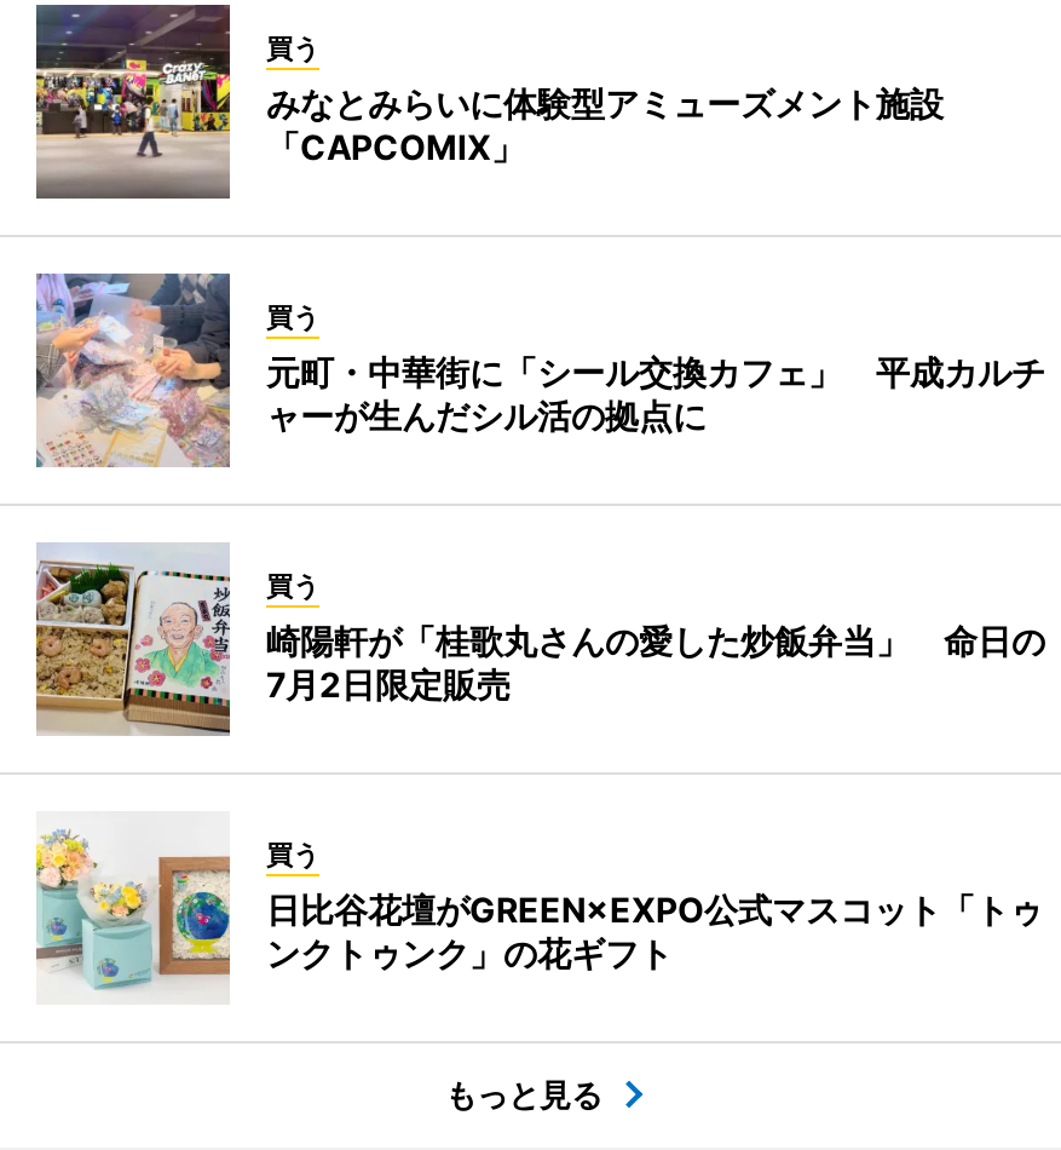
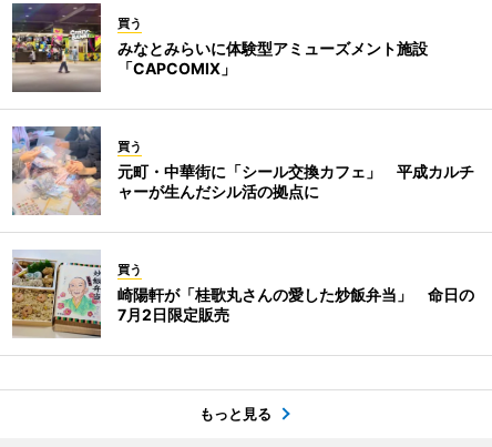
- [image]
- 買う
- 日比谷花壇がGREEN×EXPO公式マスコット「トゥ
- ンクトゥンク」の花ギフト
